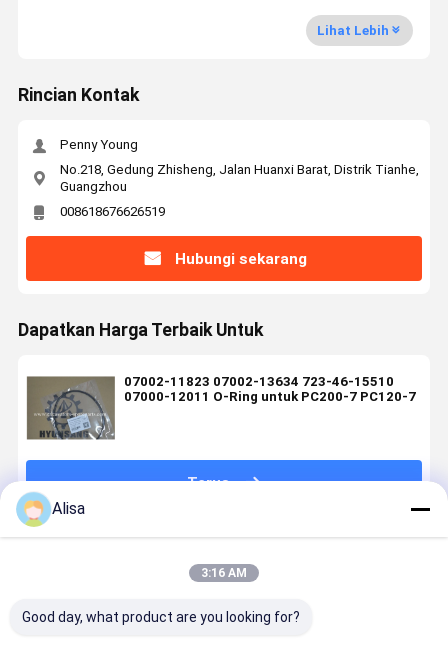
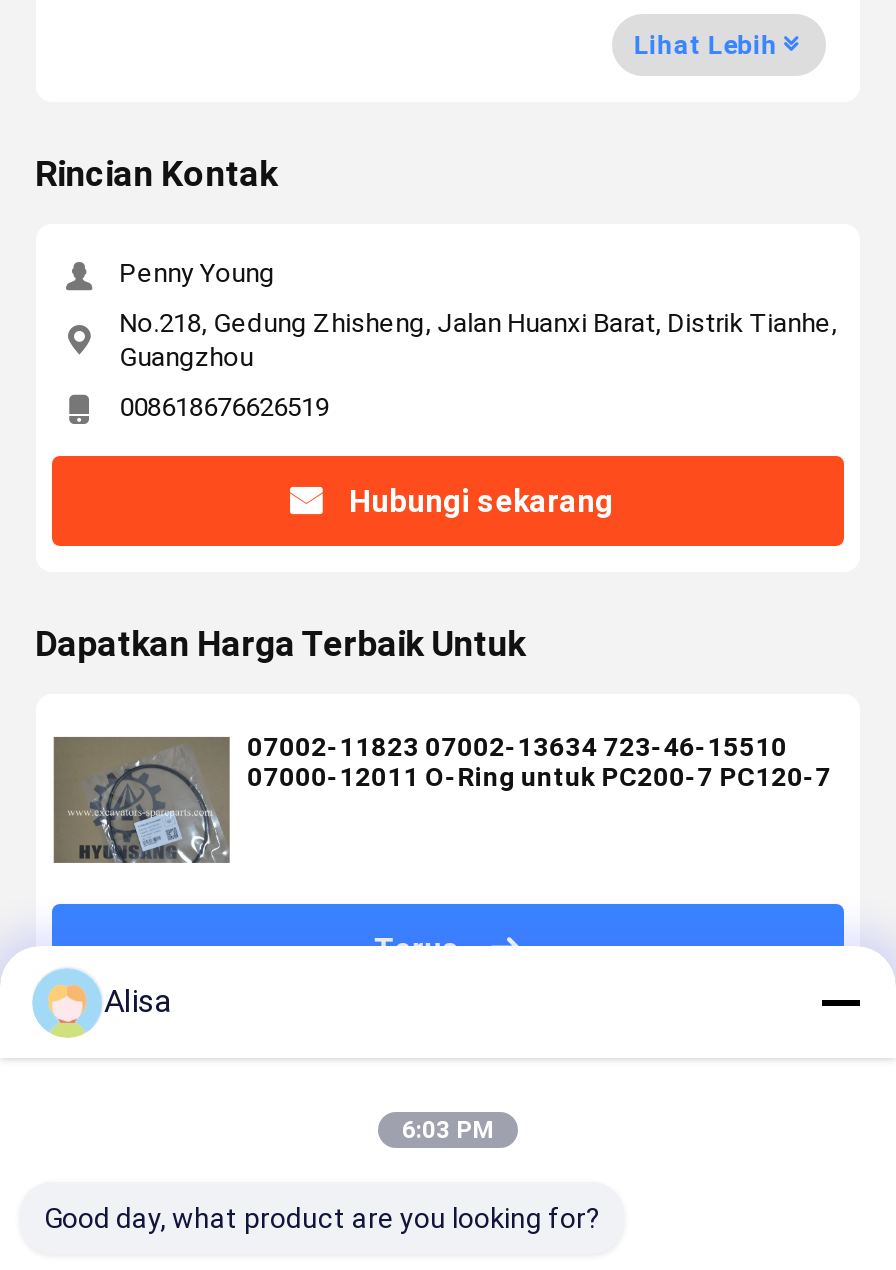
- 3:16 AM
+ 6:03 PM
